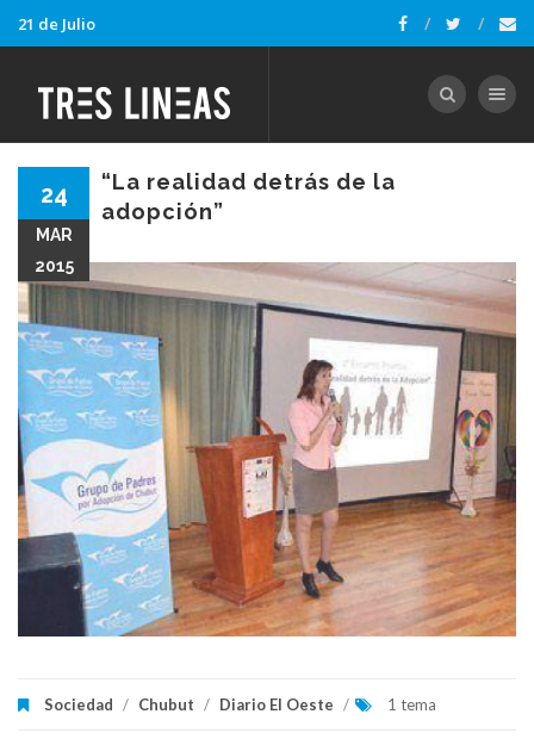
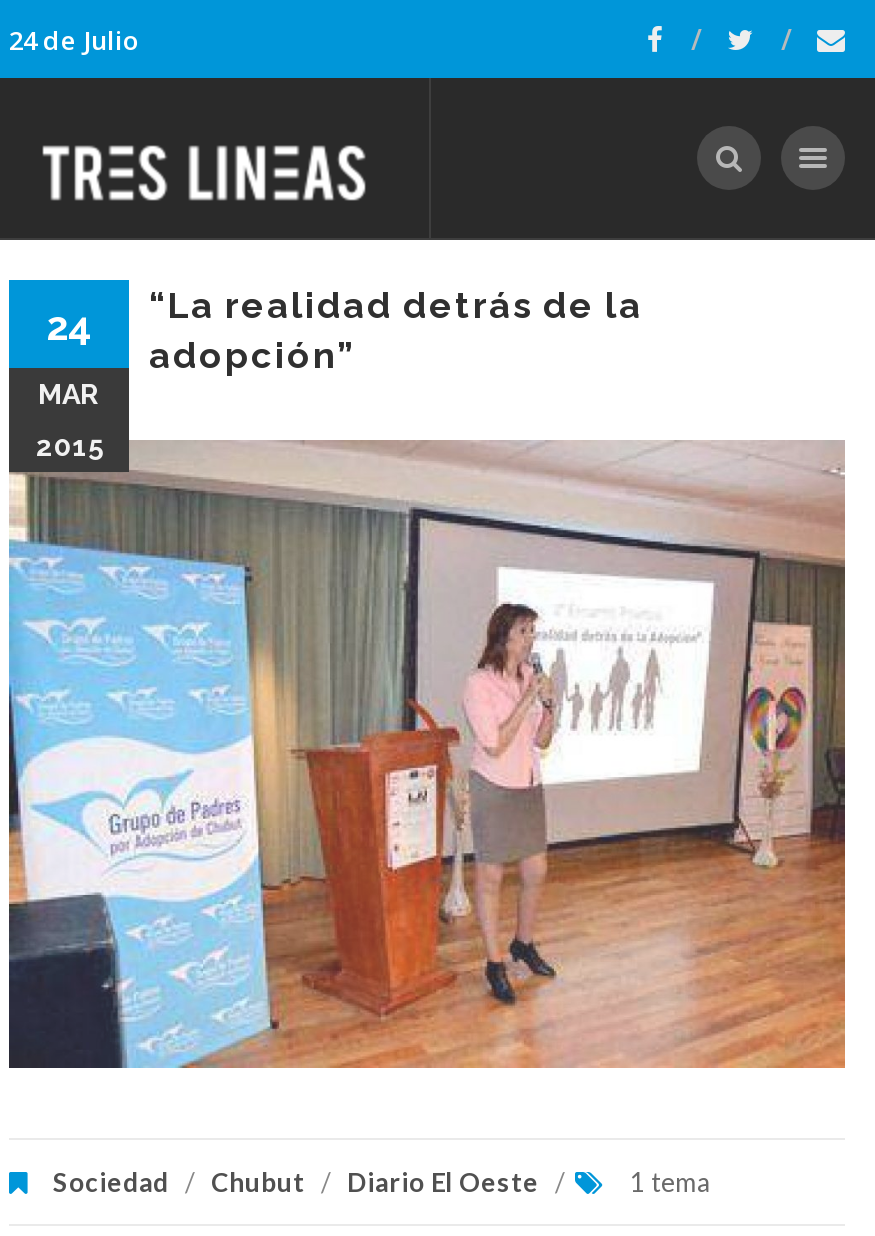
- 21 de Julio
+ 24 de Julio
